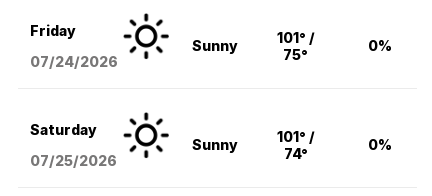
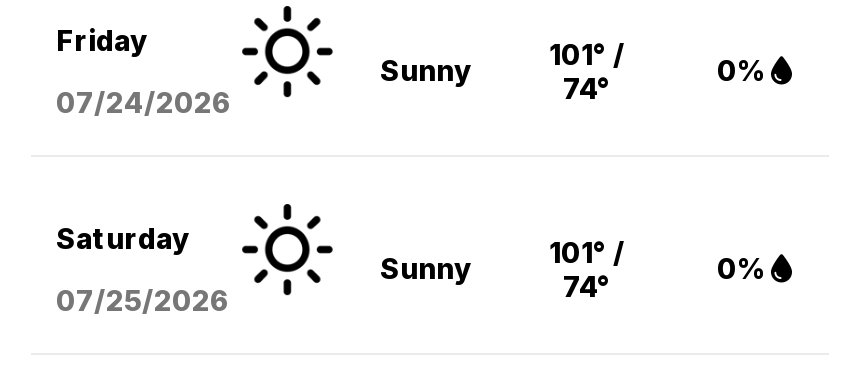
- 75°
+ 74°
